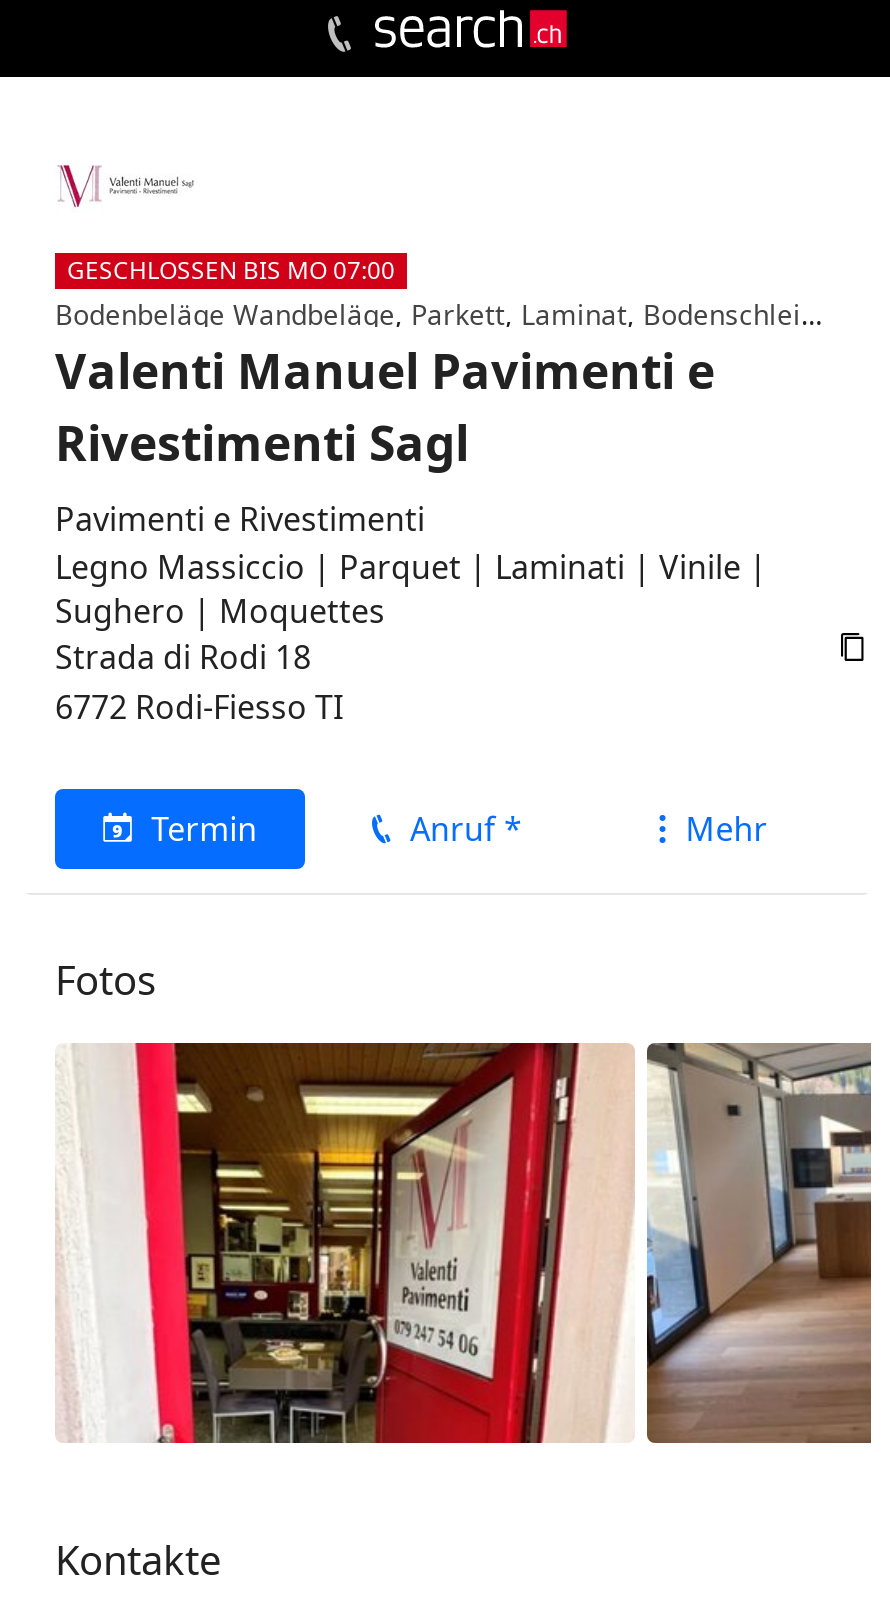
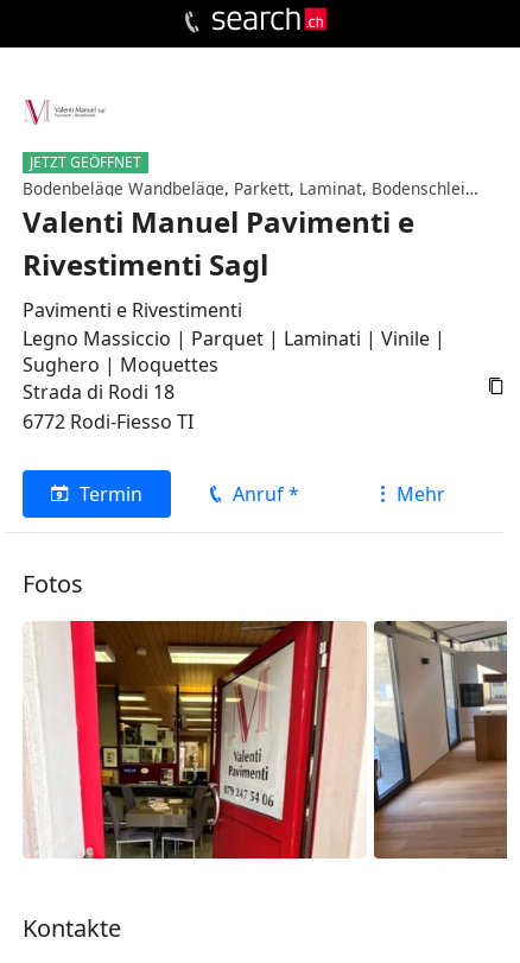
- GESCHLOSSEN BIS MO 07:00
+ JETZT GEÖFFNET
